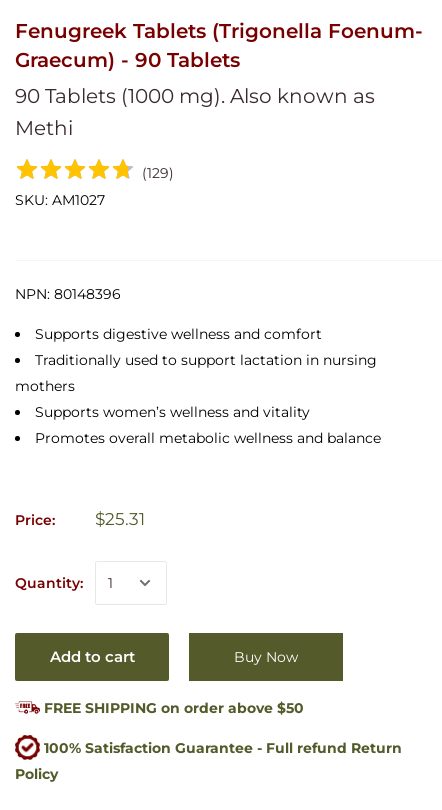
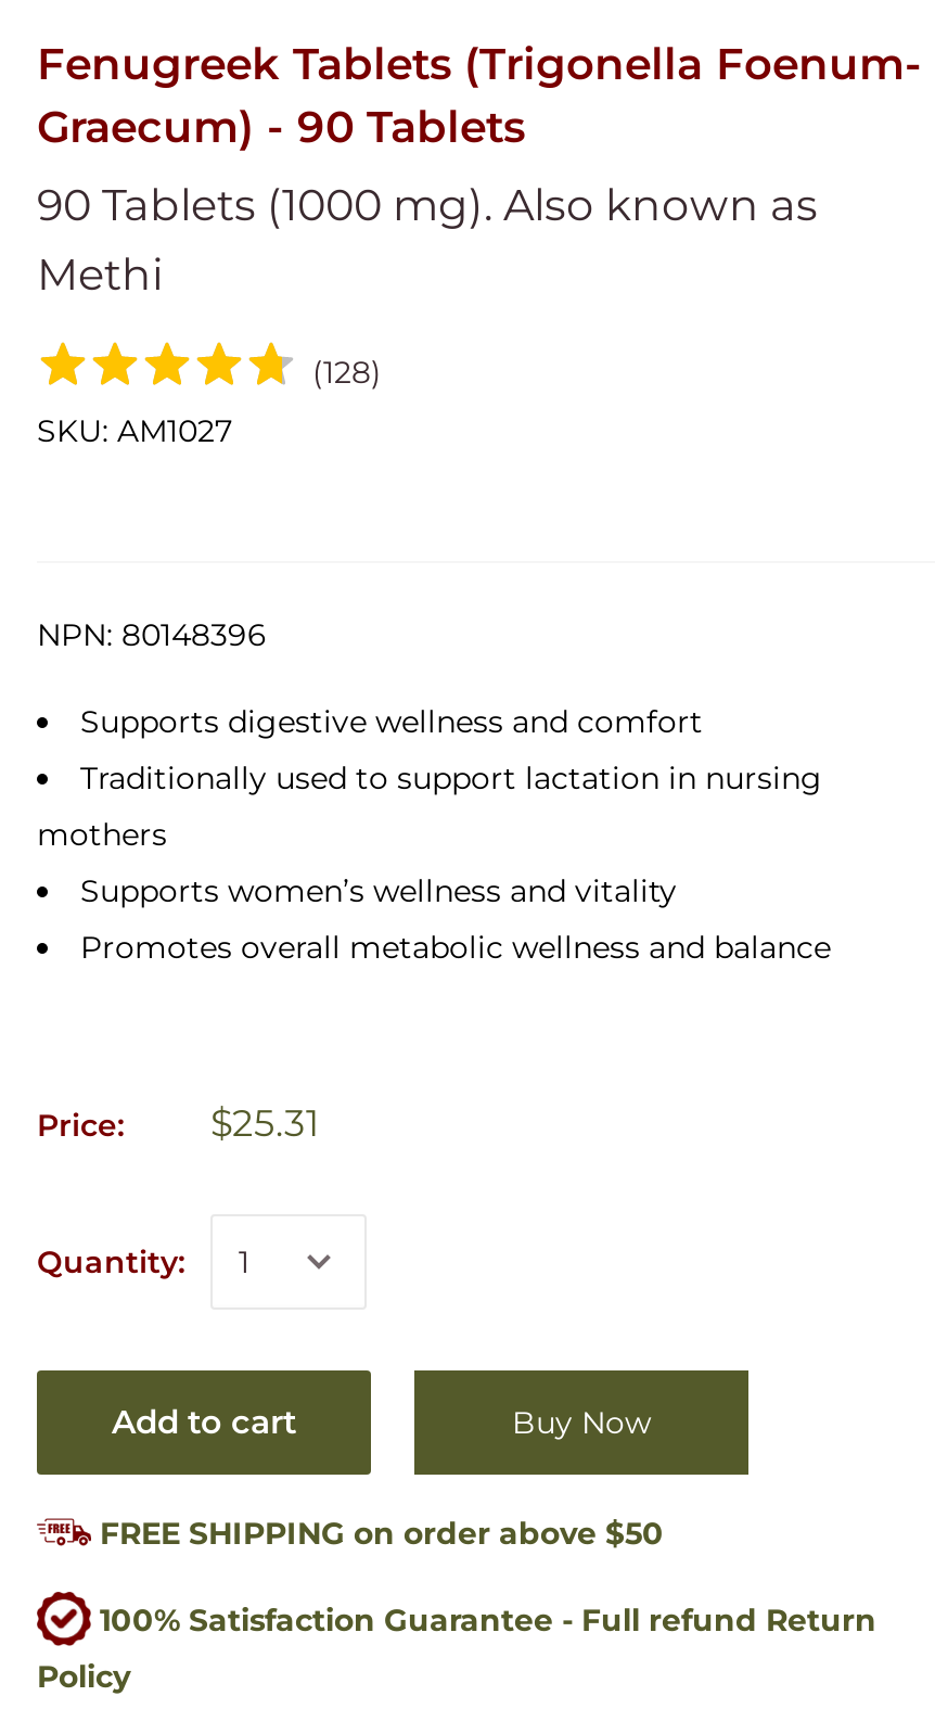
- (129)
+ (128)
